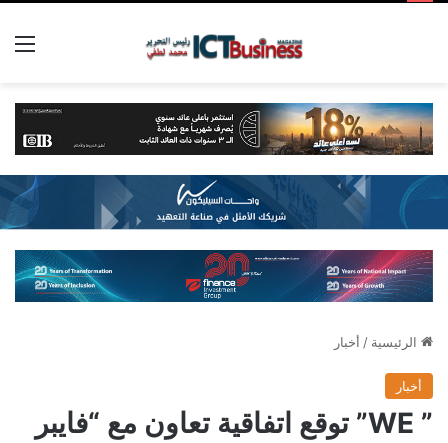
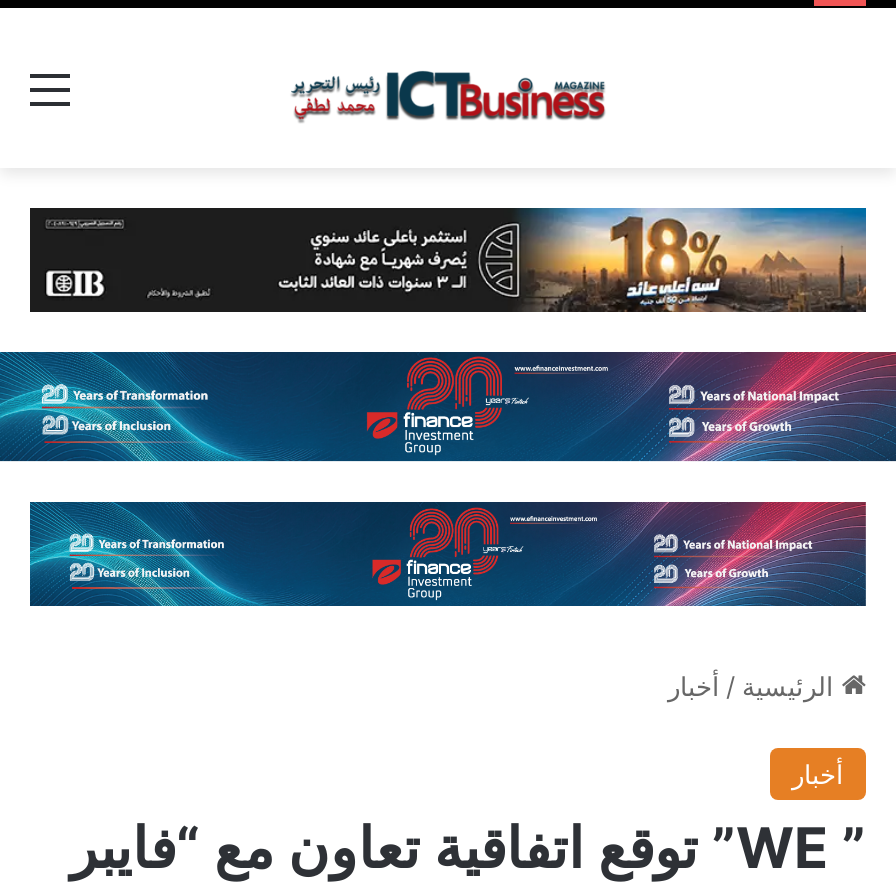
- [image]
+ [image]
